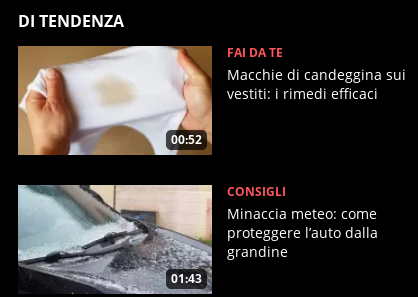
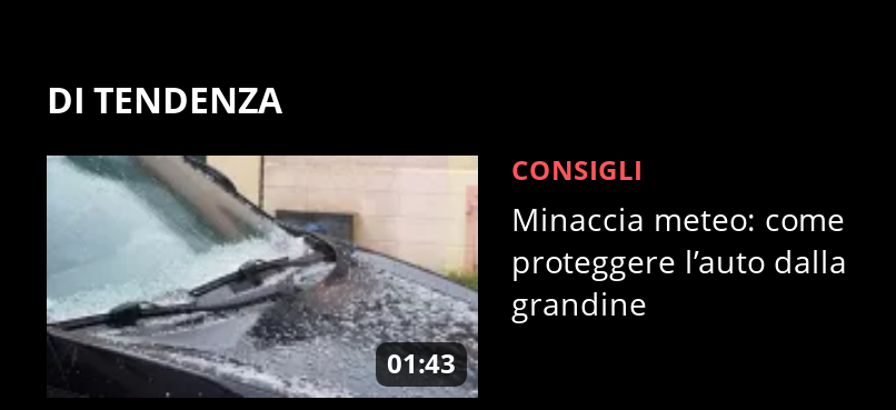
- [image]
- 00:52

- FAI DA TE
- Macchie di candeggina sui
- vestiti: i rimedi efficaci
